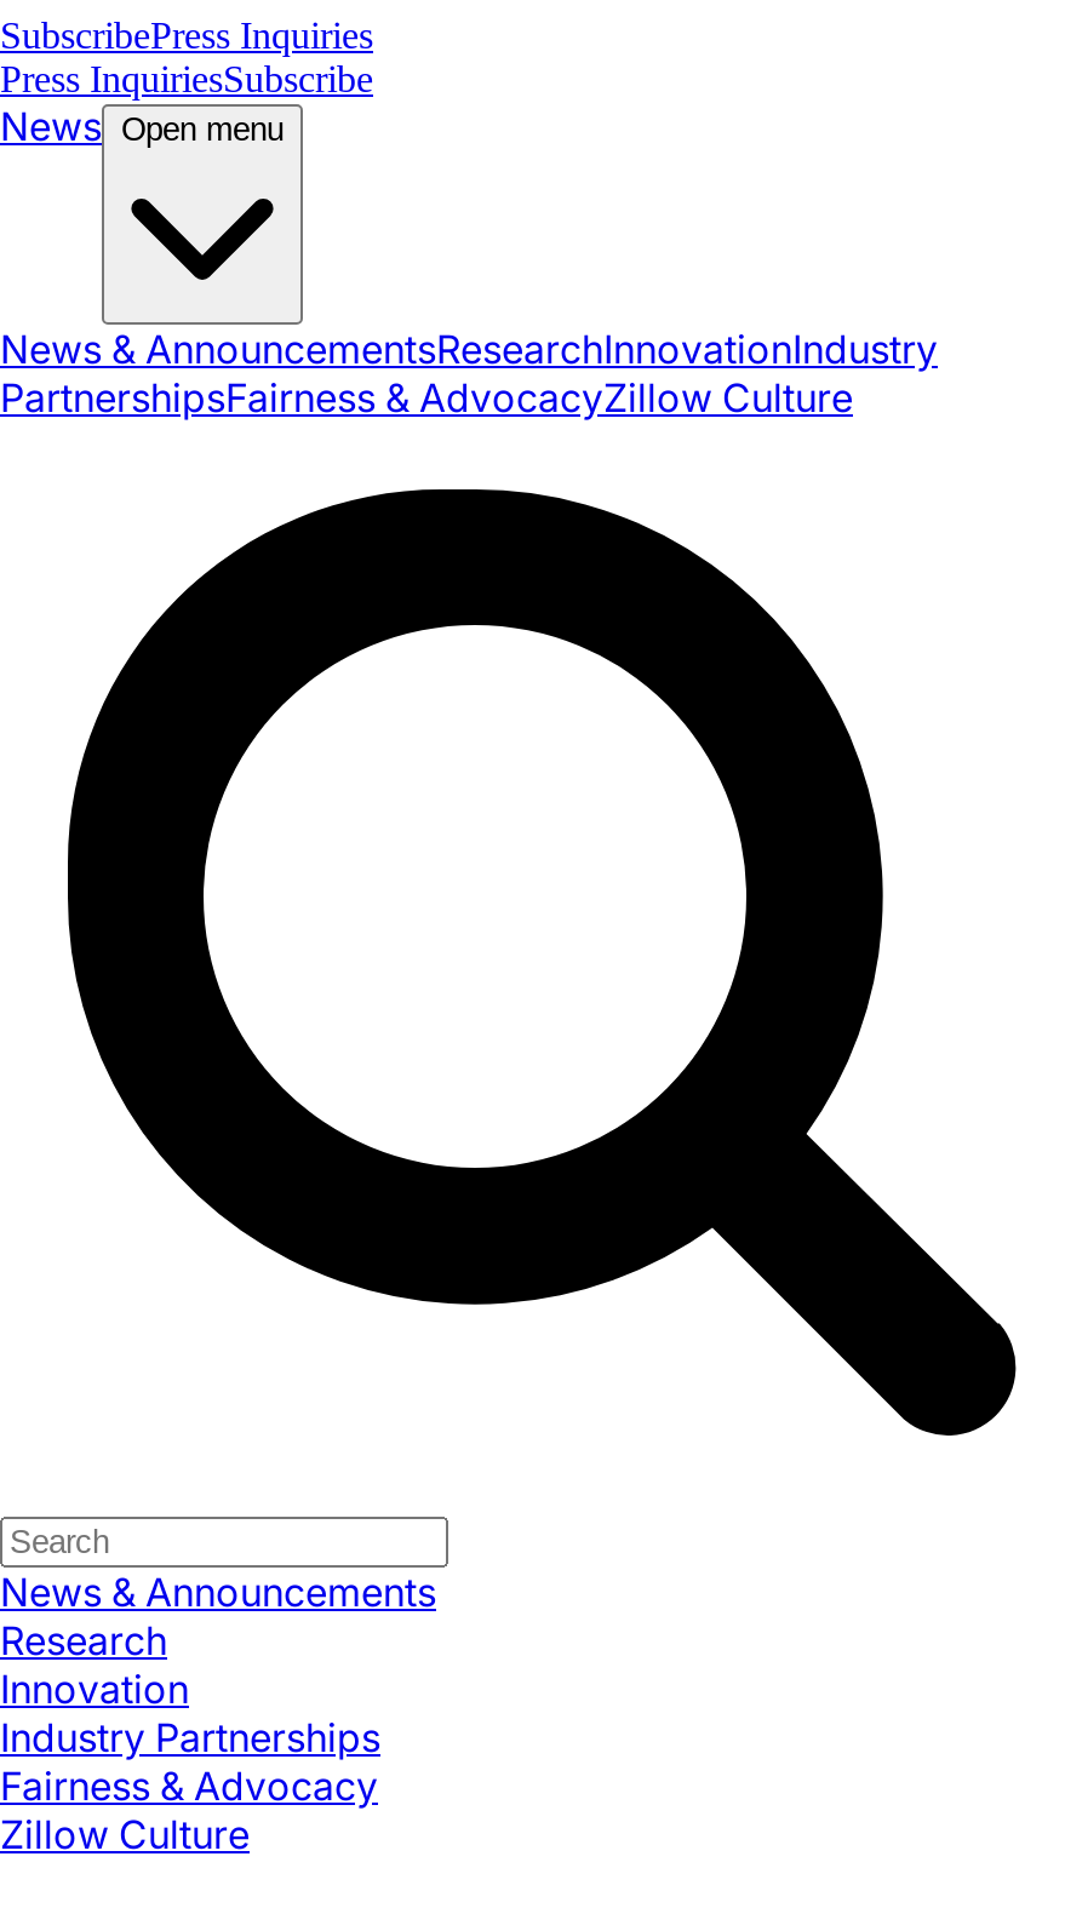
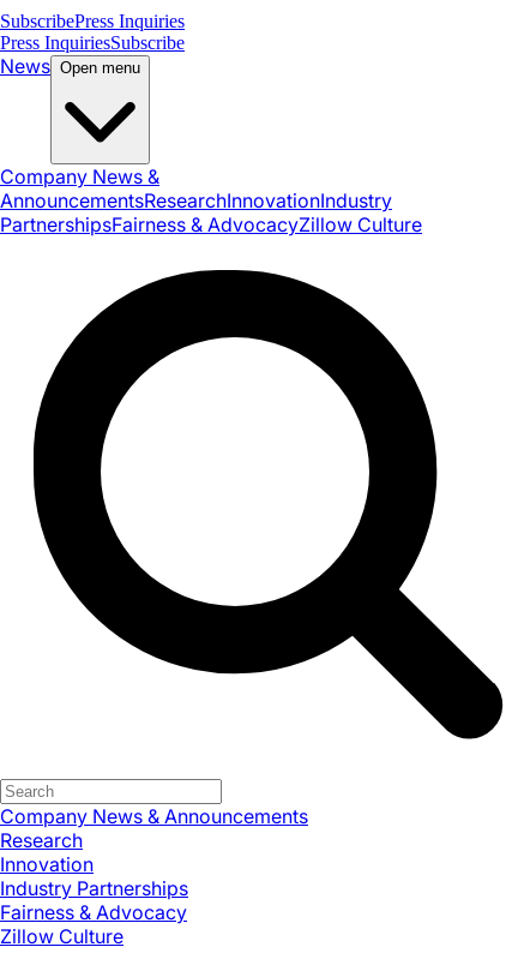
- News & AnnouncementsResearchInnovationIndustry
+ Company News &
+ AnnouncementsResearchInnovationIndustry

- News & Announcements
+ Company News & Announcements
